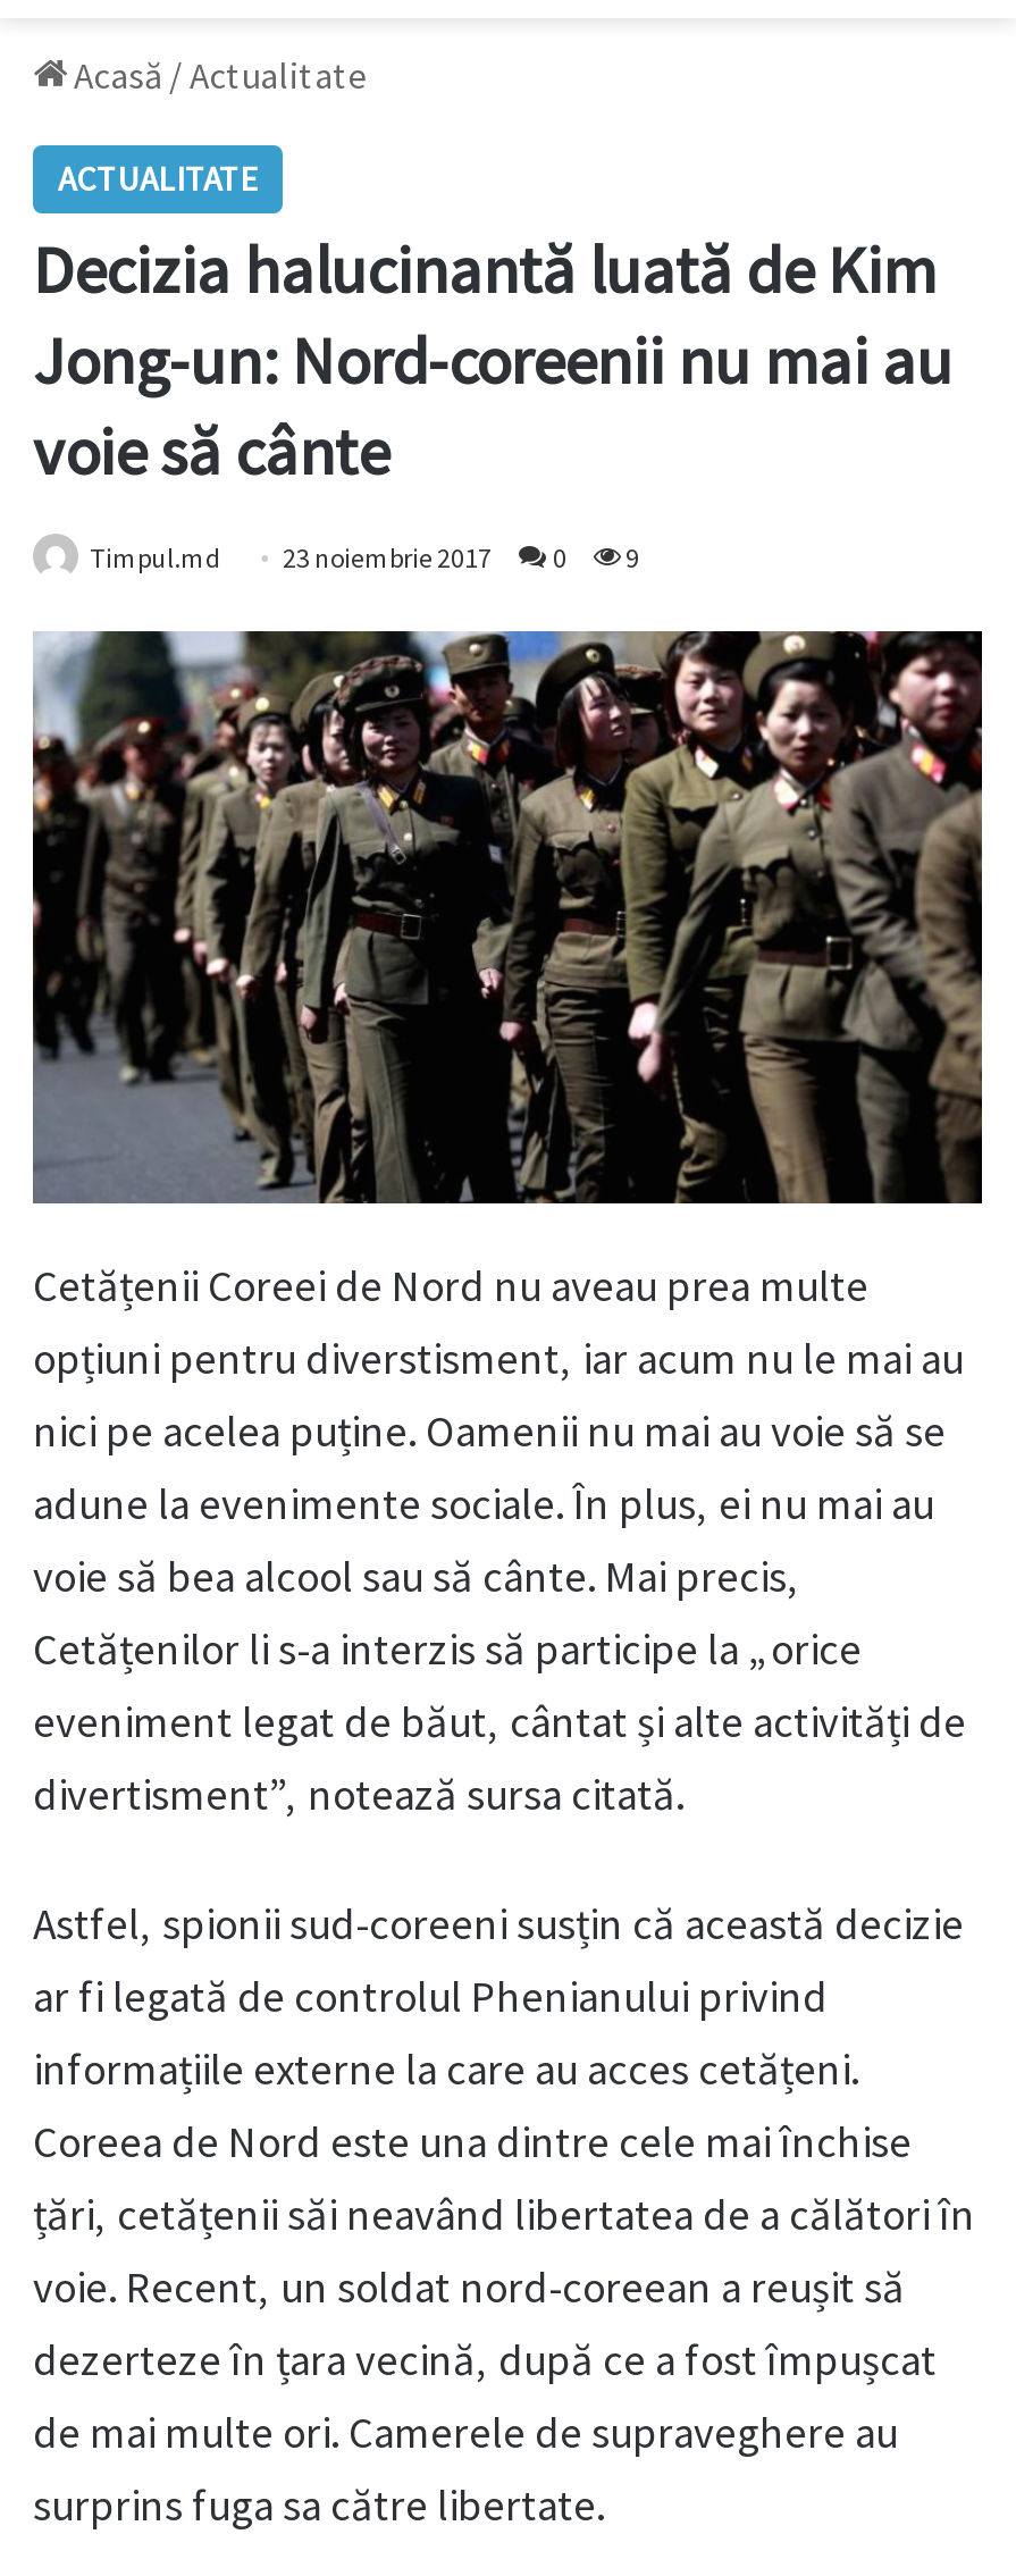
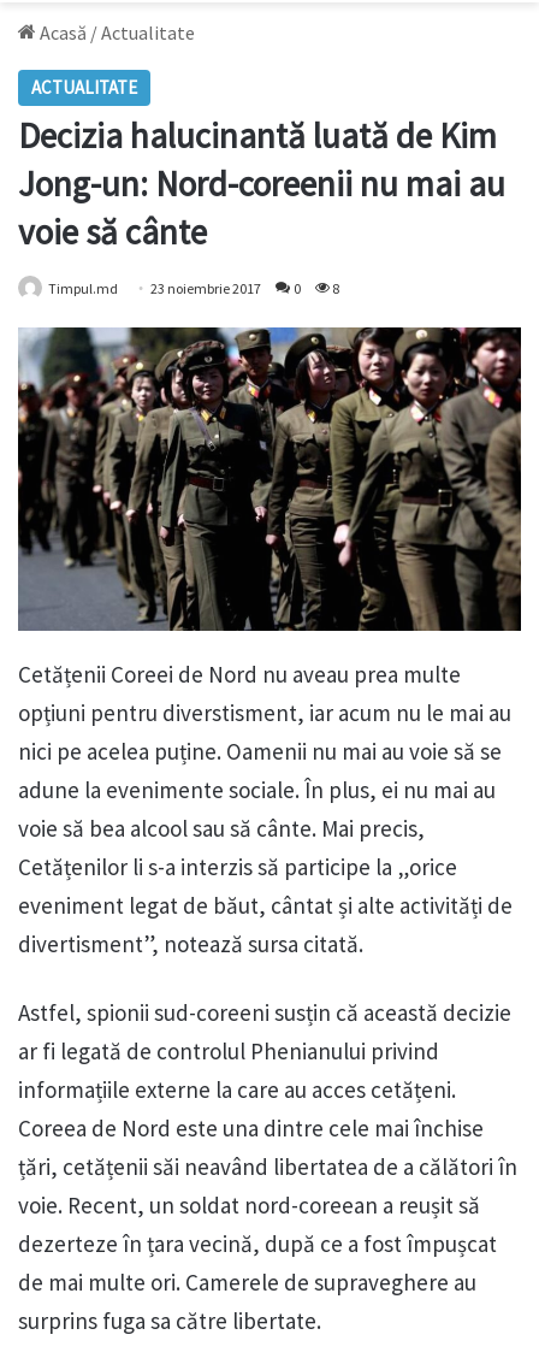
- Timpul.md 23 noiembrie 2017 0 9
+ Timpul.md 23 noiembrie 2017 0 8
